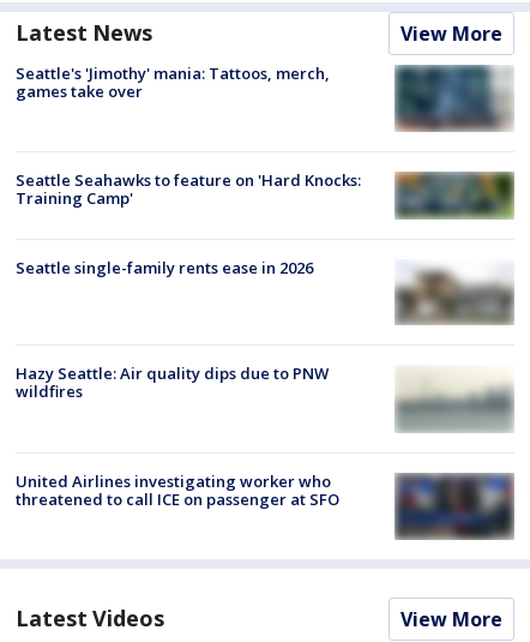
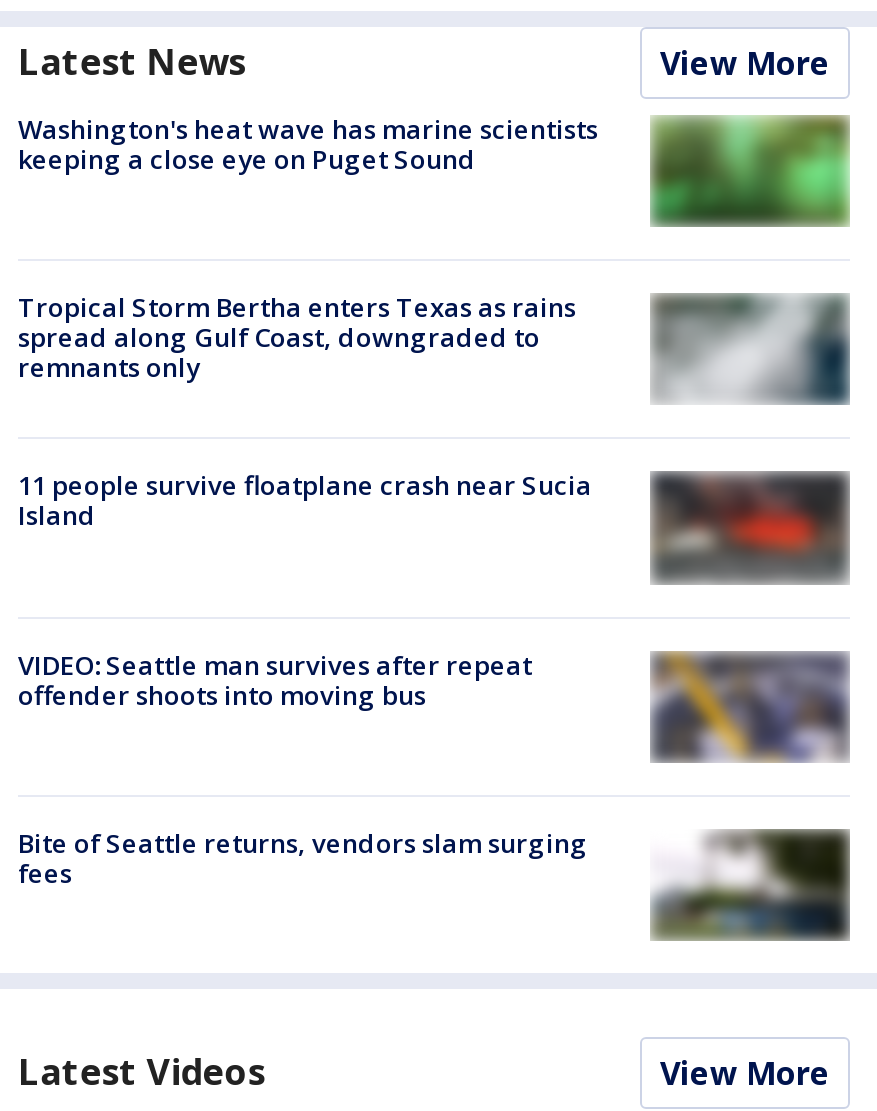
- Seattle's 'Jimothy' mania: Tattoos, merch,
- games take over
+ Washington's heat wave has marine scientists
+ keeping a close eye on Puget Sound

- [image]
+ [image]

- [image]
- Seattle Seahawks to feature on 'Hard Knocks:
- Training Camp'
+ [image]
+ Tropical Storm Bertha enters Texas as rains
+ spread along Gulf Coast, downgraded to
+ remnants only

- Seattle single-family rents ease in 2026
+ 11 people survive floatplane crash near Sucia
+ Island

- [image]
+ [image]

- Hazy Seattle: Air quality dips due to PNW
- wildfires
+ VIDEO: Seattle man survives after repeat
+ offender shoots into moving bus

- [image]
+ [image]

- United Airlines investigating worker who
- threatened to call ICE on passenger at SFO
+ Bite of Seattle returns, vendors slam surging
+ fees

- [image]
+ [image]
